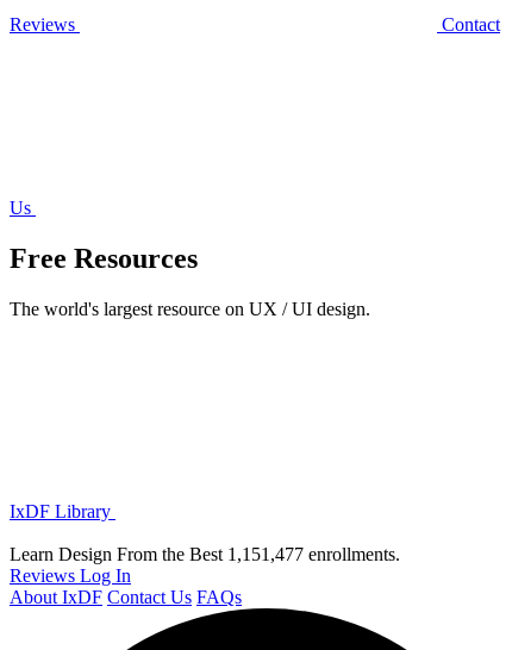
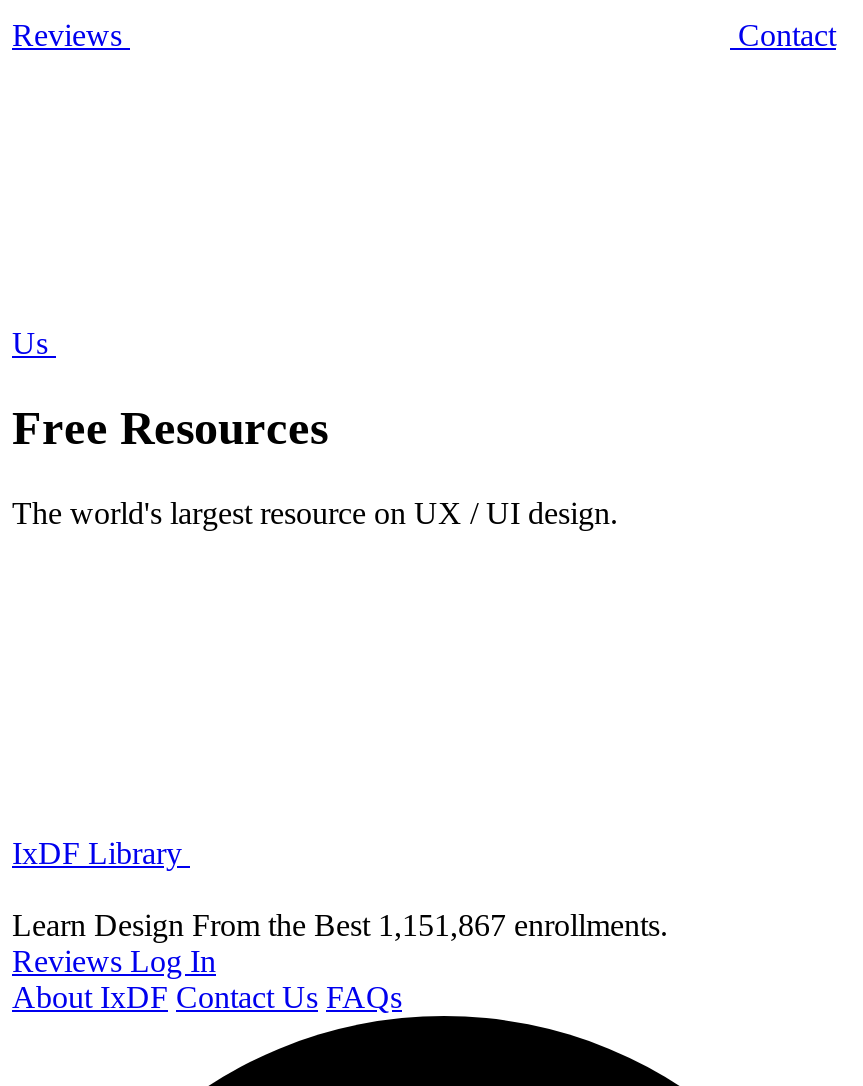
- Learn Design From the Best 1,151,477 enrollments.
+ Learn Design From the Best 1,151,867 enrollments.
